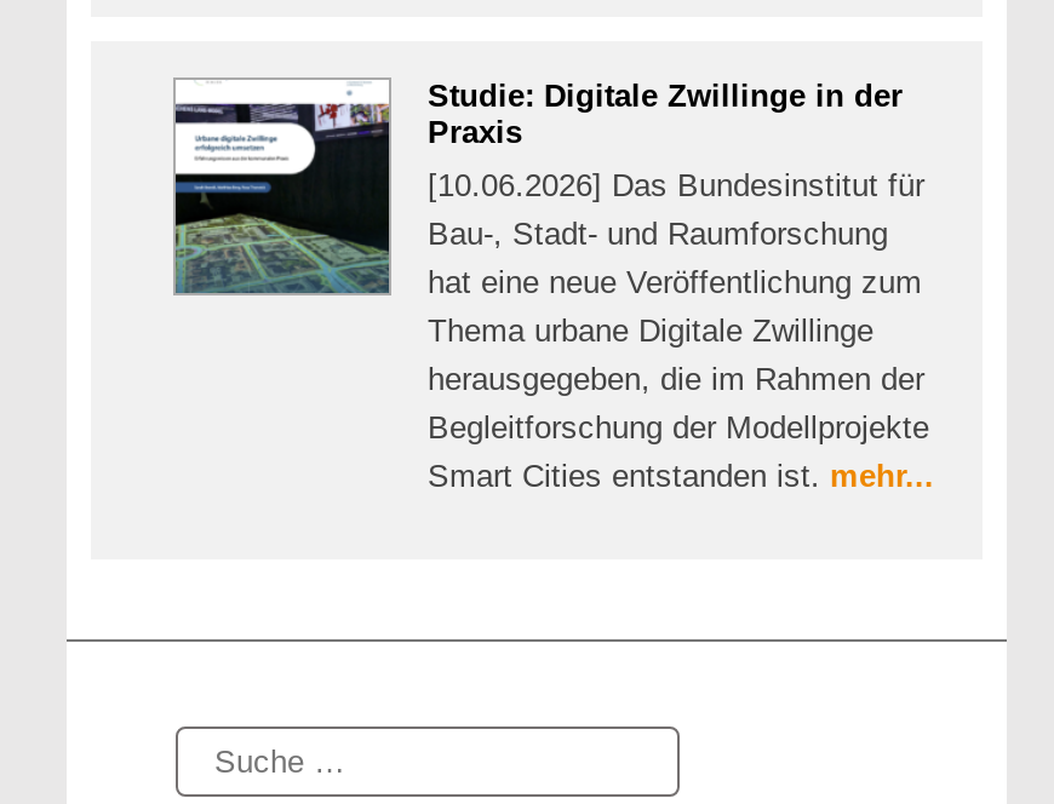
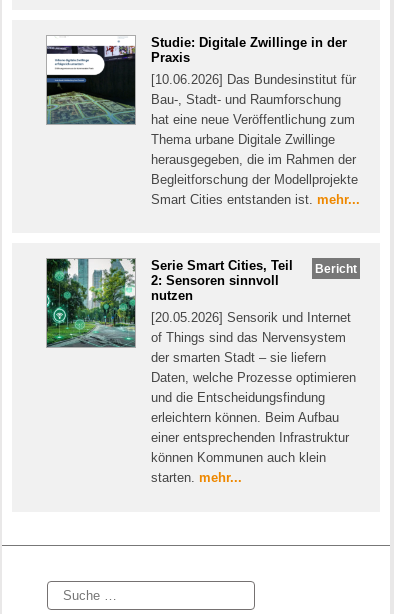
+ [image]
+ Bericht
+ Serie Smart Cities, Teil
+ 2: Sensoren sinnvoll
+ nutzen
+ [20.05.2026] Sensorik und Internet
+ of Things sind das Nervensystem
+ der smarten Stadt – sie liefern
+ Daten, welche Prozesse optimieren
+ und die Entscheidungsfindung
+ erleichtern können. Beim Aufbau
+ einer entsprechenden Infrastruktur
+ können Kommunen auch klein
+ starten. mehr...
